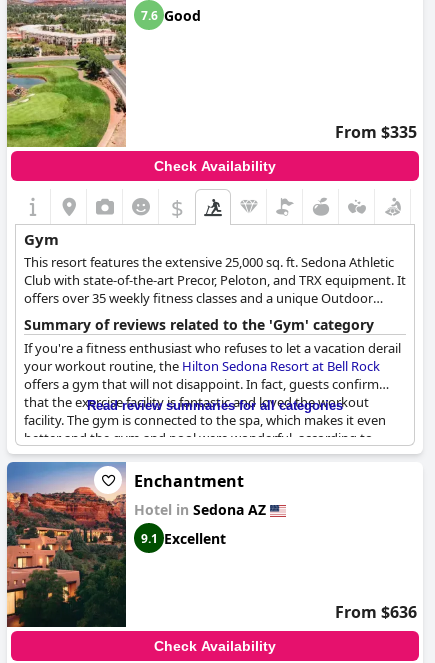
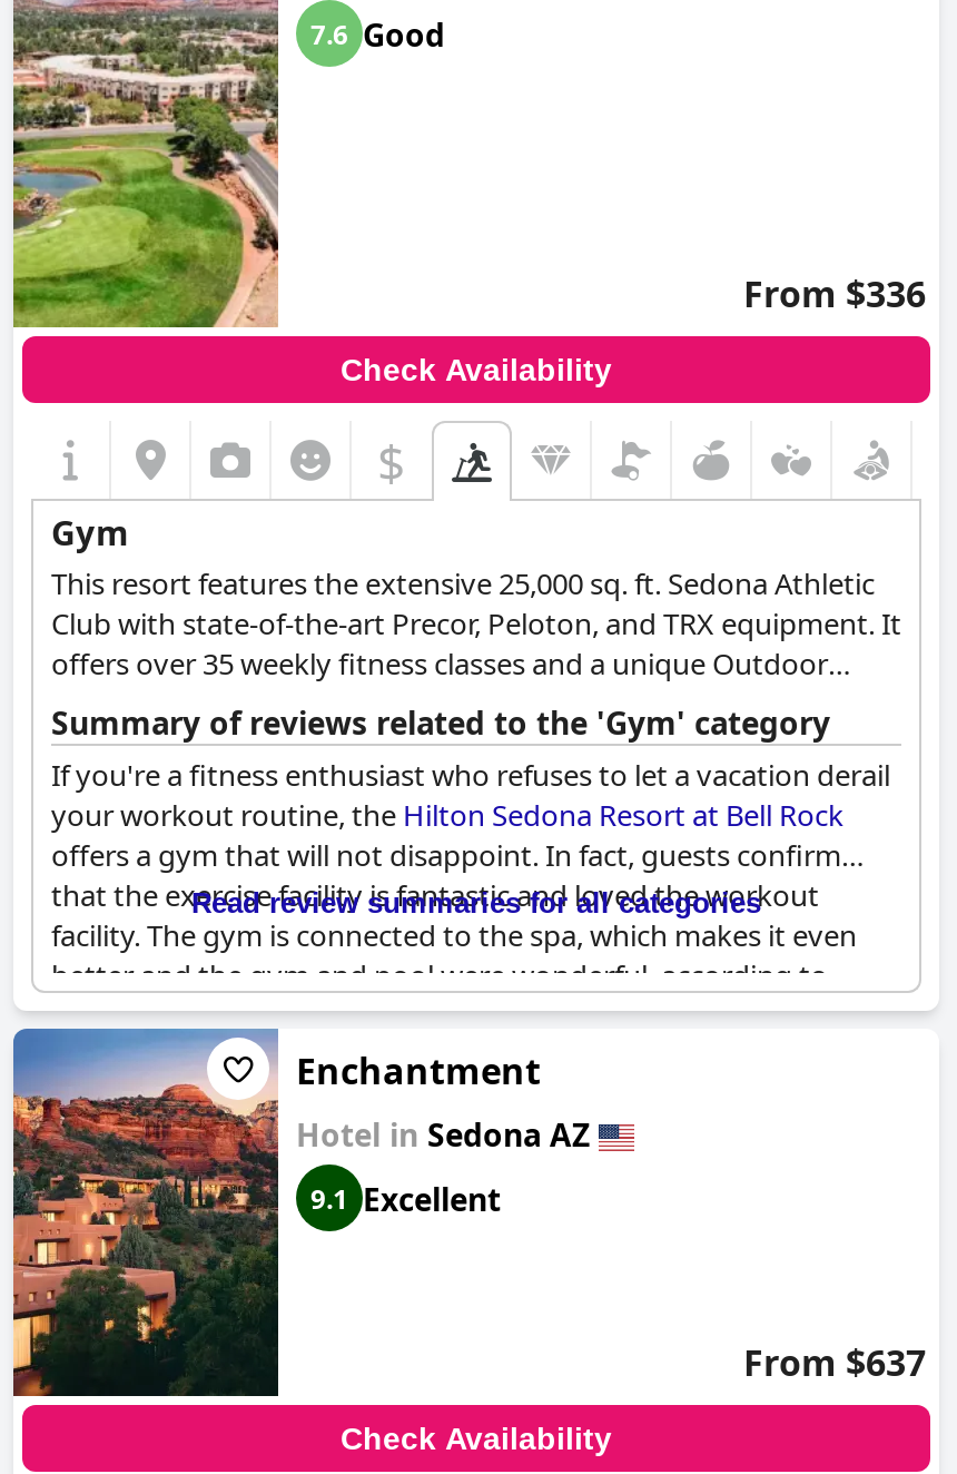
- From $335
+ From $336

- From $636
+ From $637
